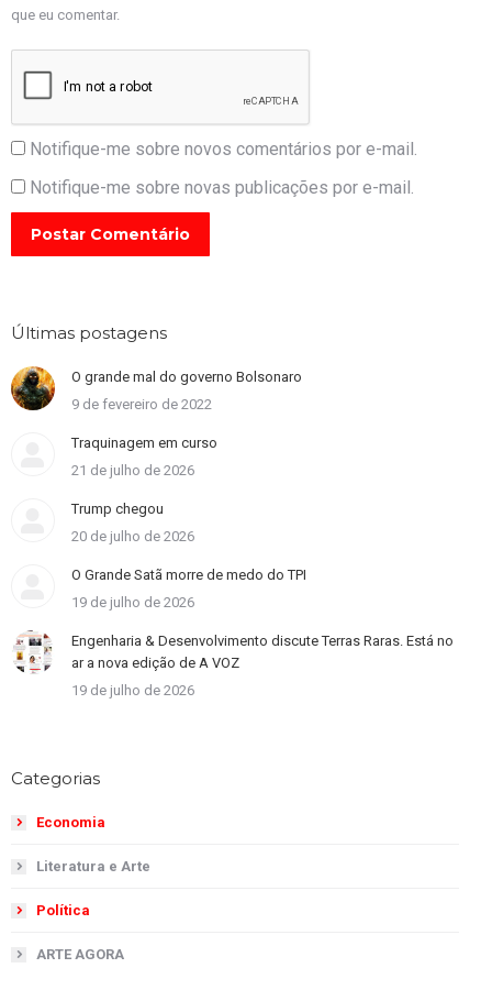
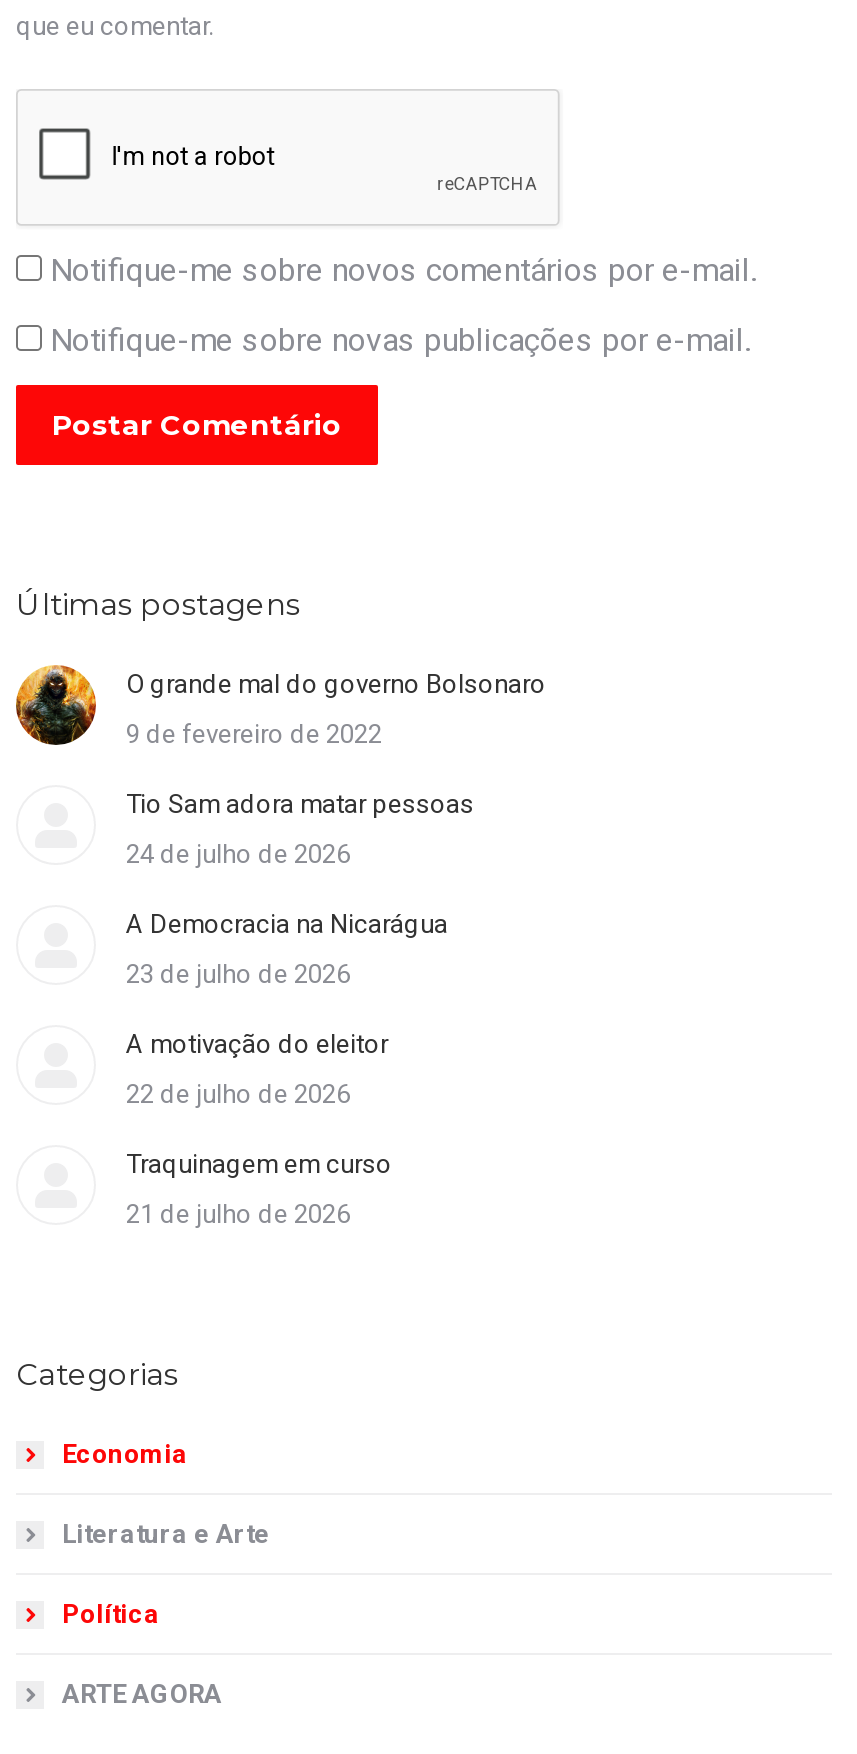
+ Tio Sam adora matar pessoas
+ 24 de julho de 2026
+ A Democracia na Nicarágua
+ 23 de julho de 2026
+ A motivação do eleitor
+ 22 de julho de 2026

moved down: Traquinagem em curso | 21 de julho de 2026

- [image]
- Trump chegou
- 20 de julho de 2026
- O Grande Satã morre de medo do TPI
- 19 de julho de 2026
- Engenharia & Desenvolvimento discute Terras Raras. Está no
- ar a nova edição de A VOZ
- 19 de julho de 2026
